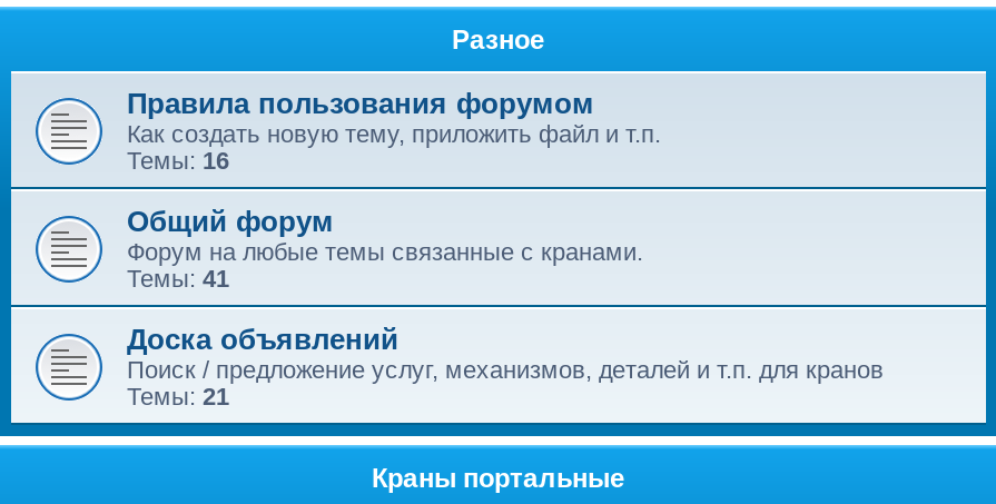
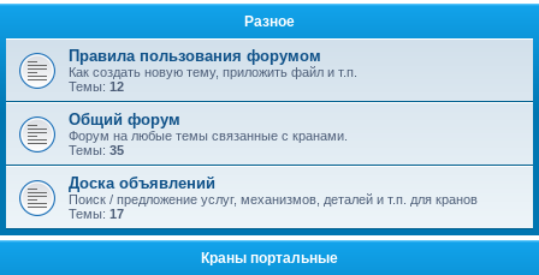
- Темы: 16
+ Темы: 12

- Темы: 41
+ Темы: 35

- Темы: 21
+ Темы: 17
